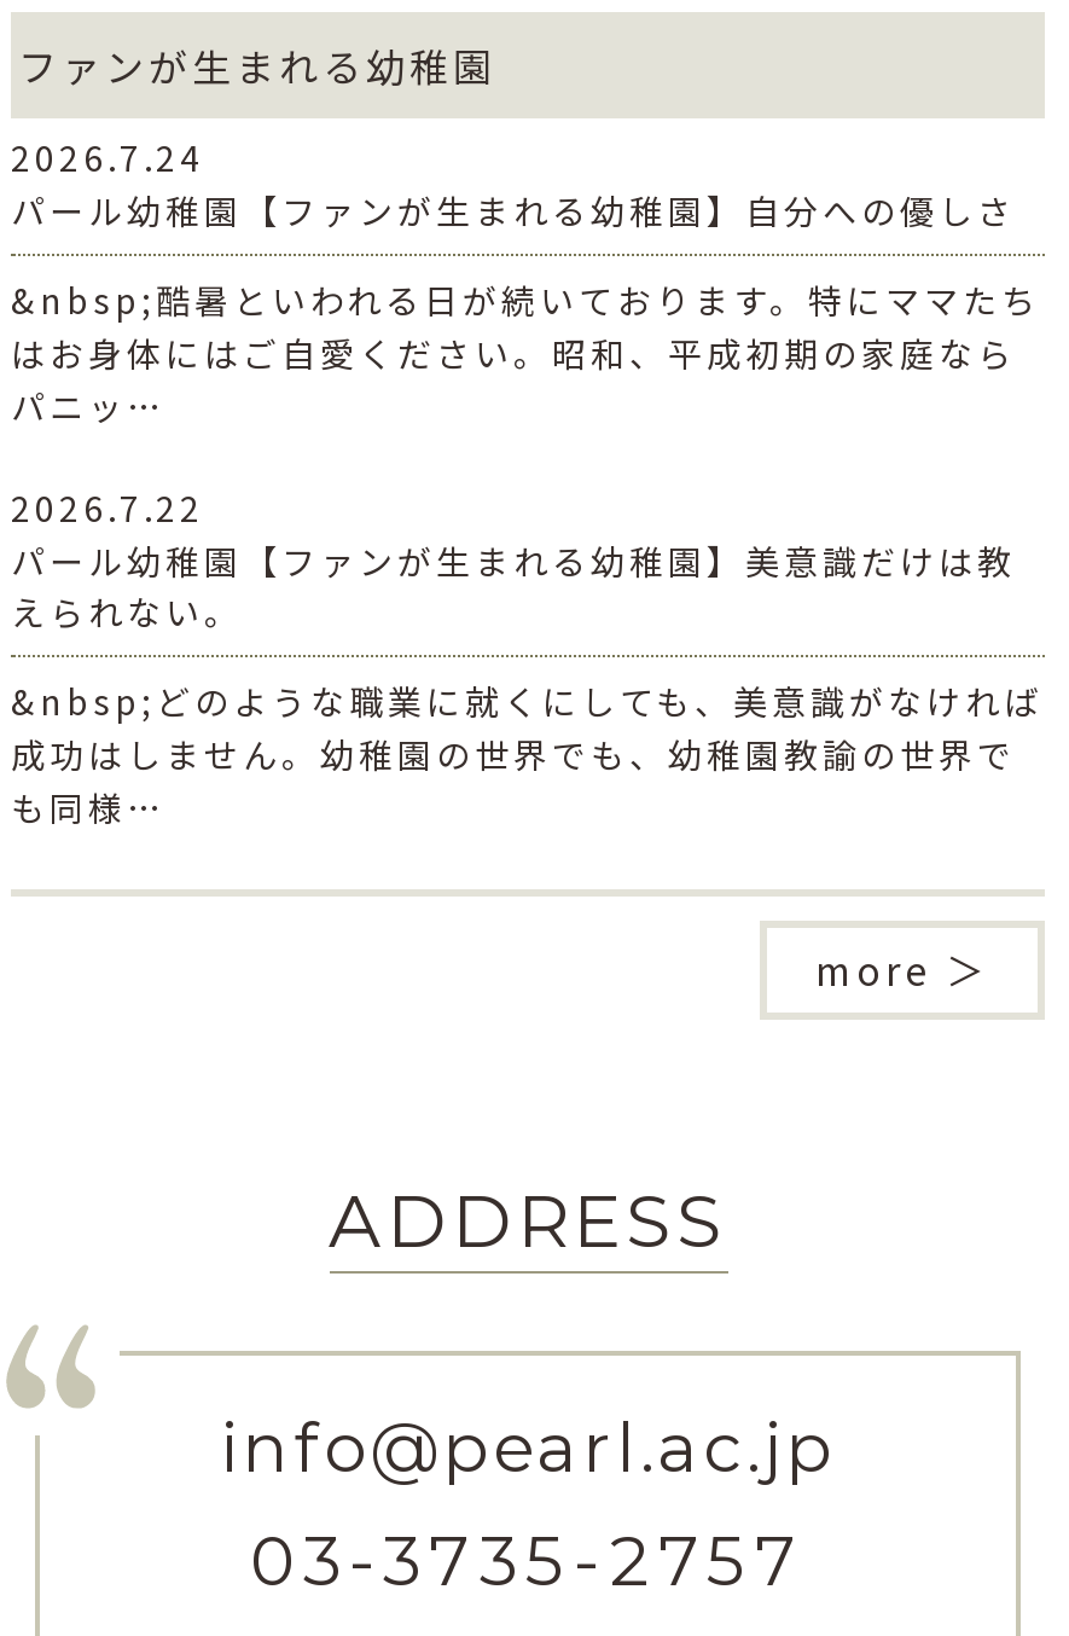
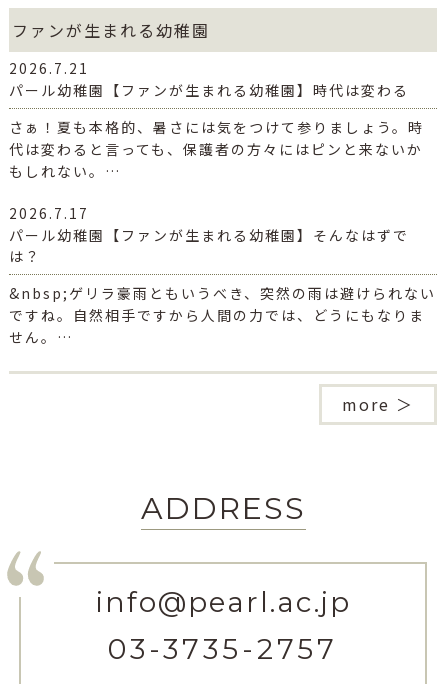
- 2026.7.24
- パール幼稚園【ファンが生まれる幼稚園】自分への優しさ
+ 2026.7.21
+ パール幼稚園【ファンが生まれる幼稚園】時代は変わる

- &nbsp;酷暑といわれる日が続いております。特にママたち
- はお身体にはご自愛ください。昭和、平成初期の家庭なら
- パニッ…
+ さぁ！夏も本格的、暑さには気をつけて参りましょう。時
+ 代は変わると言っても、保護者の方々にはピンと来ないか
+ もしれない。…

- 2026.7.22
- パール幼稚園【ファンが生まれる幼稚園】美意識だけは教
- えられない。
+ 2026.7.17
+ パール幼稚園【ファンが生まれる幼稚園】そんなはずで
+ は？

- &nbsp;どのような職業に就くにしても、美意識がなければ
- 成功はしません。幼稚園の世界でも、幼稚園教諭の世界で
- も同様…
+ &nbsp;ゲリラ豪雨ともいうべき、突然の雨は避けられない
+ ですね。自然相手ですから人間の力では、どうにもなりま
+ せん。…
